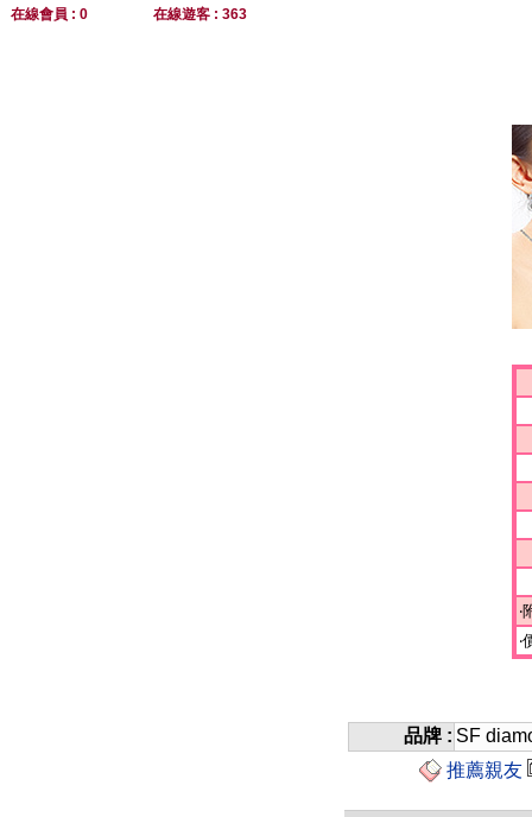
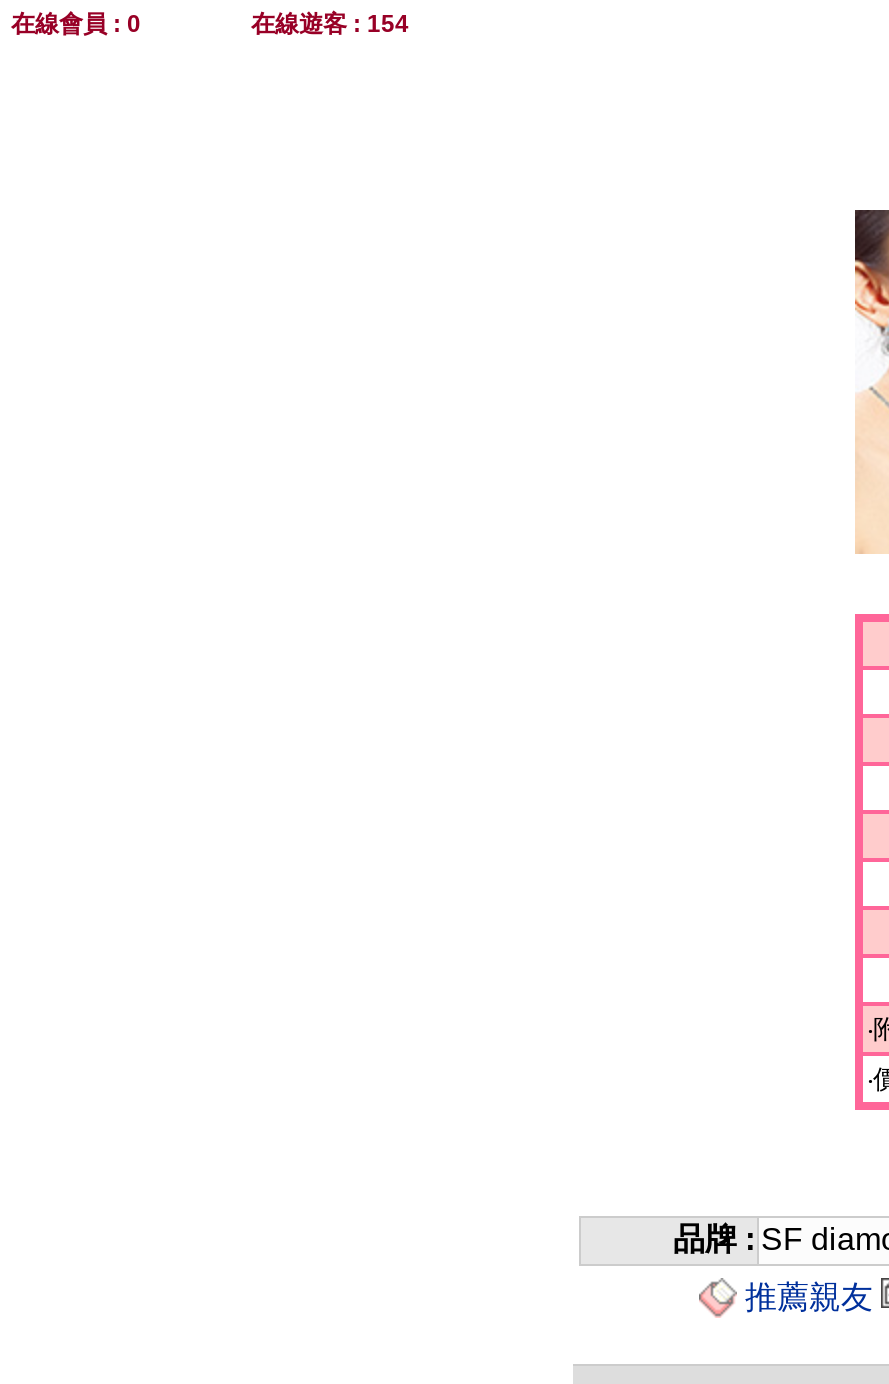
- 在線遊客 : 363
+ 在線遊客 : 154
